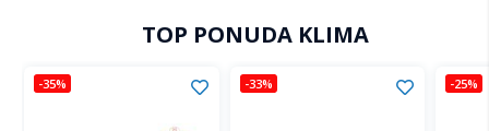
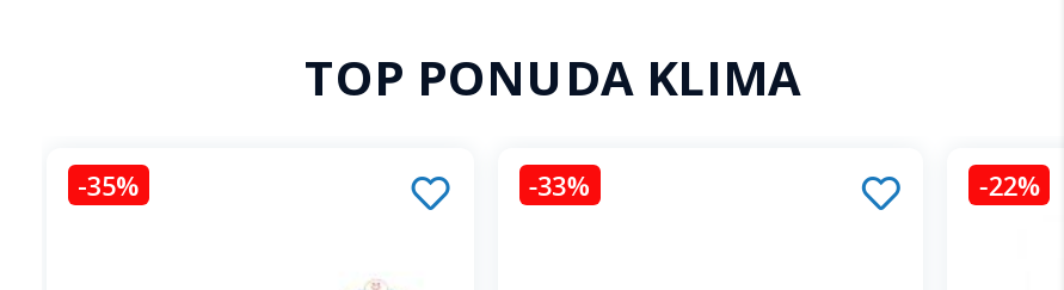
- -25%
+ -22%
